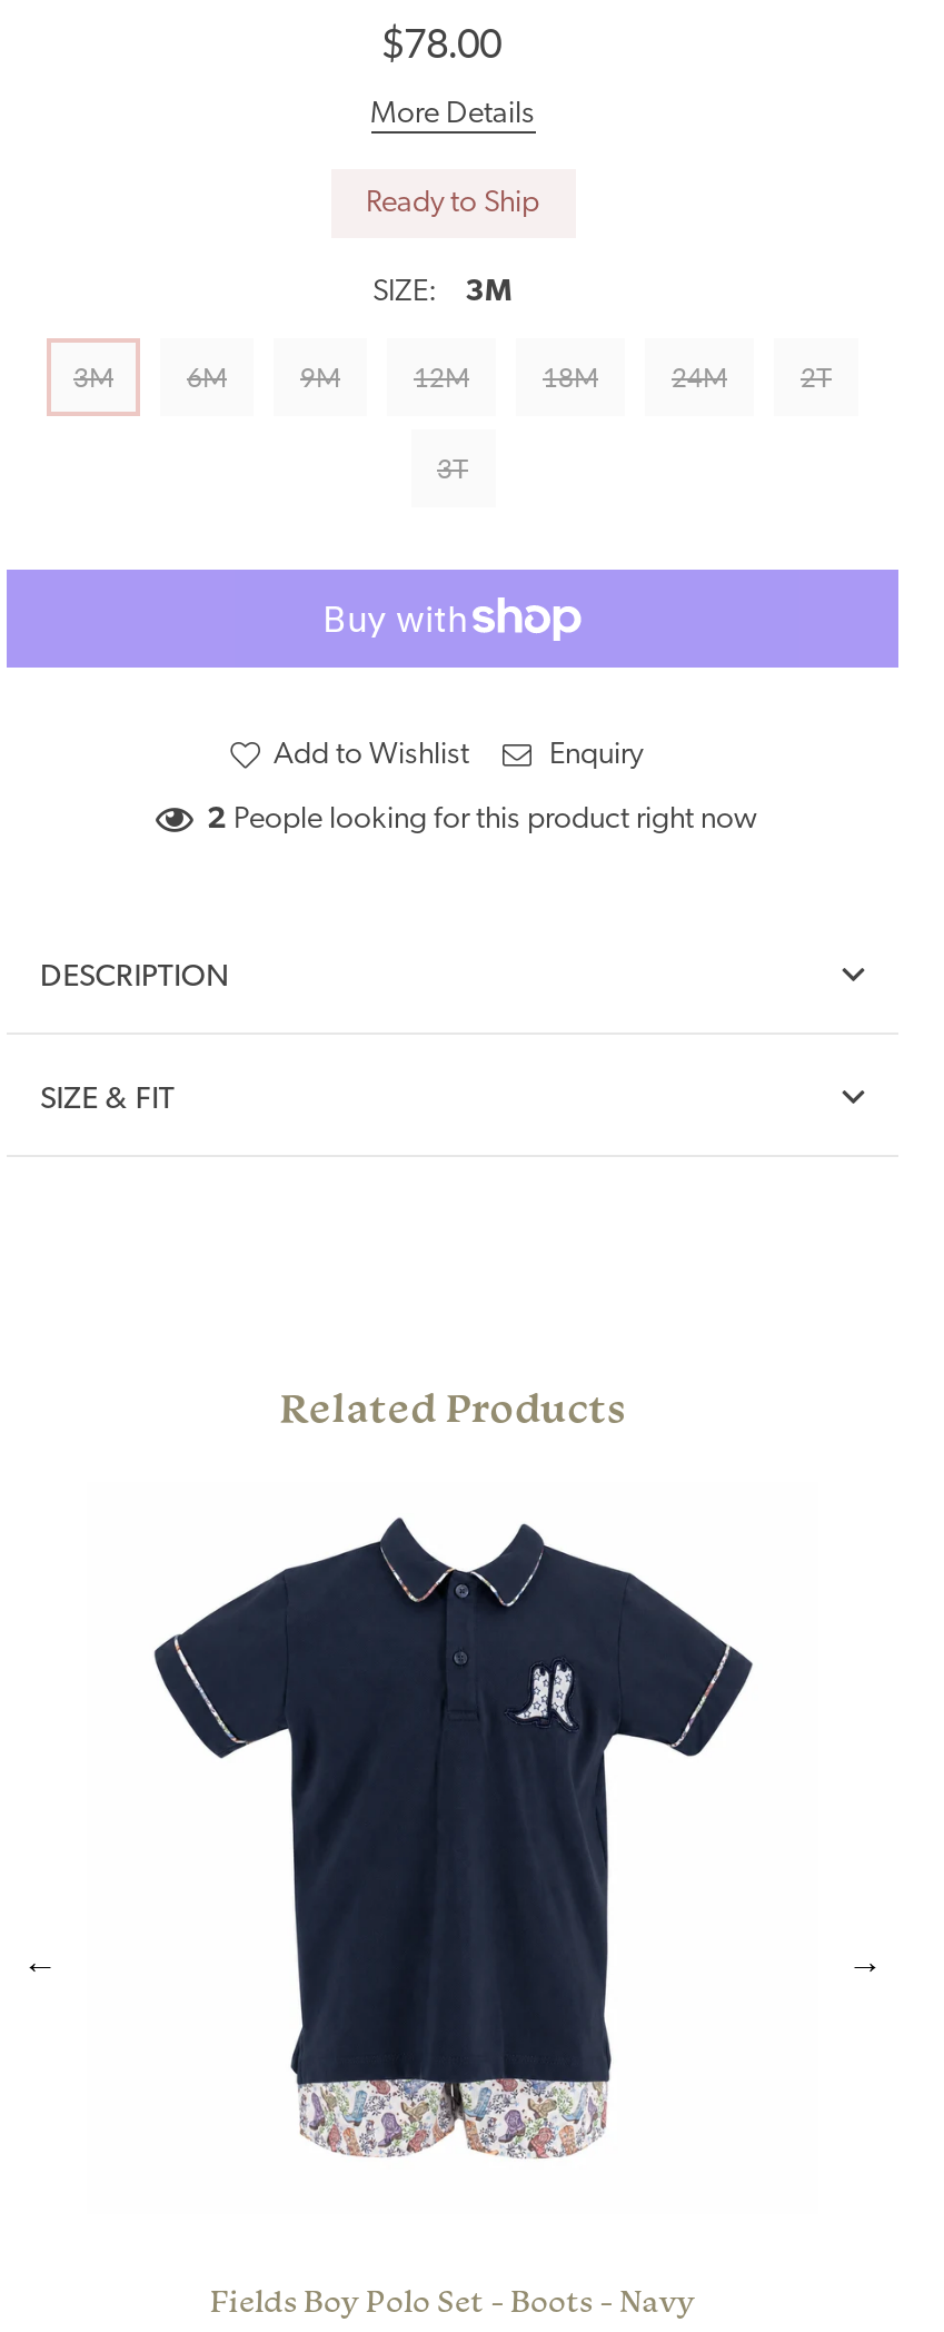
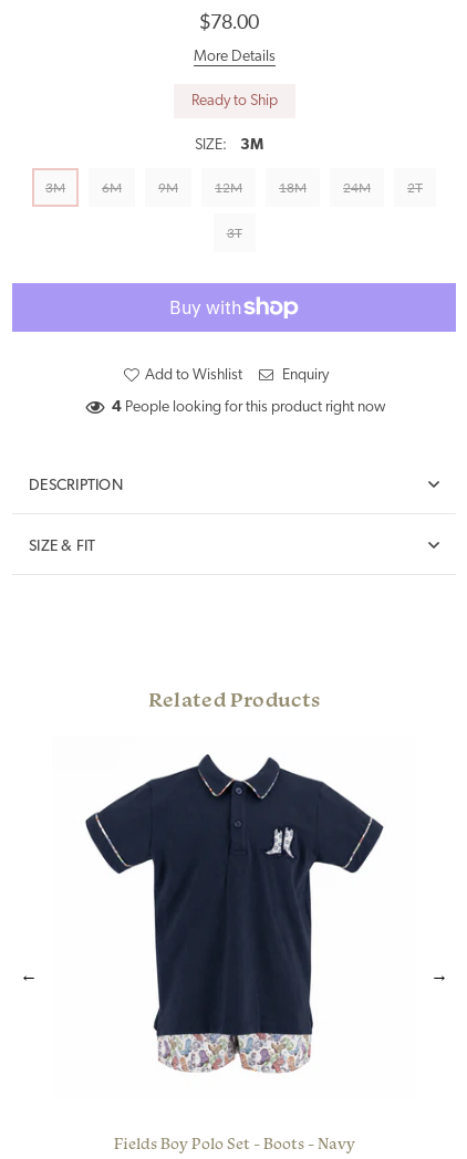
- 2 People looking for this product right now
+ 4 People looking for this product right now
